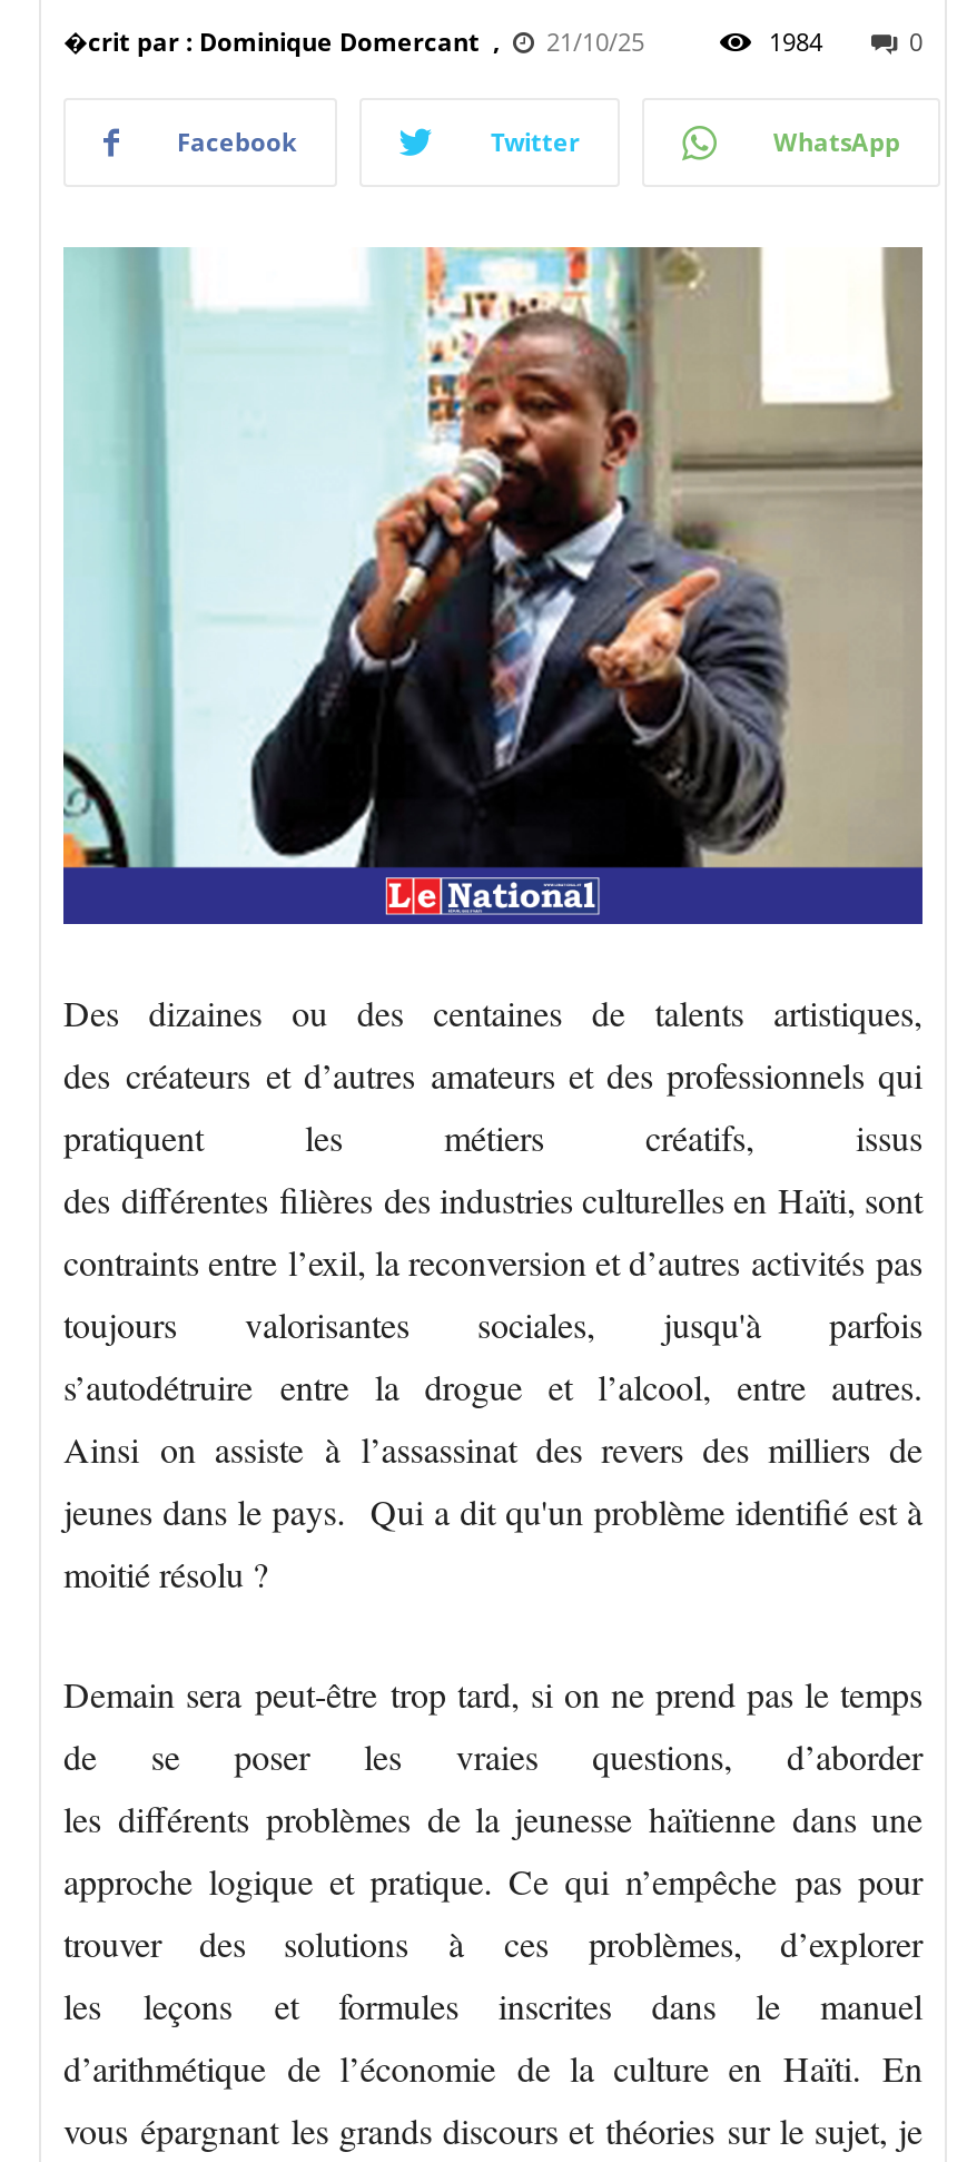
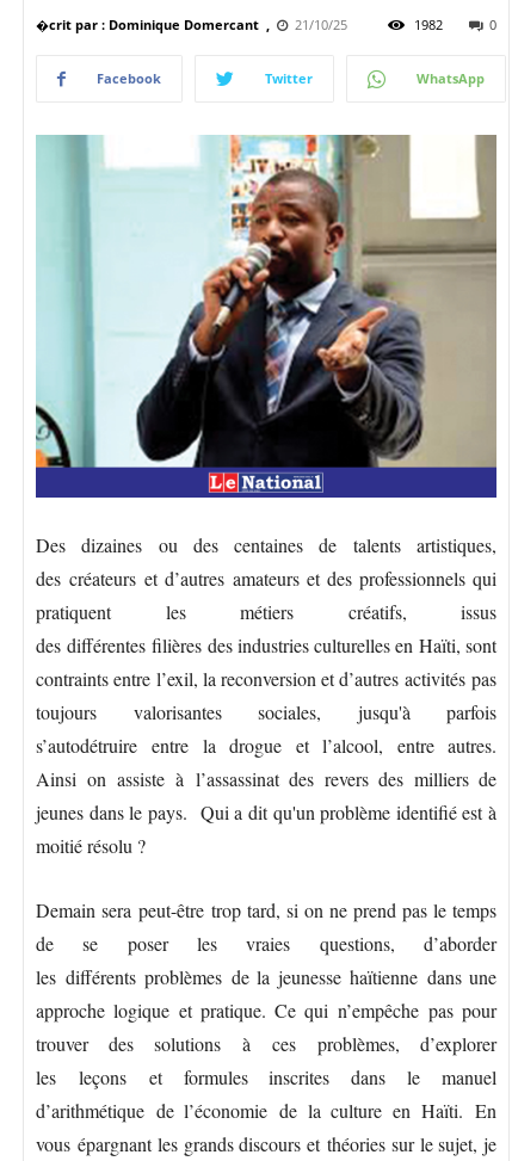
- 1984
+ 1982
